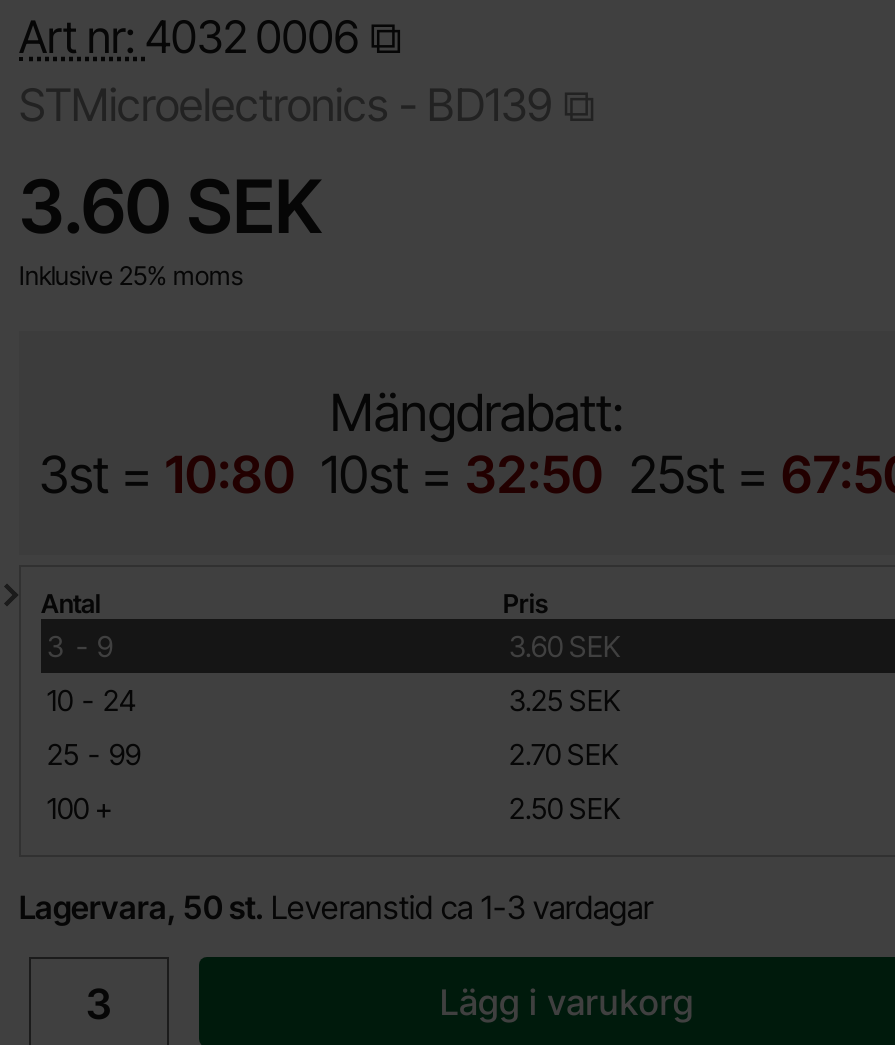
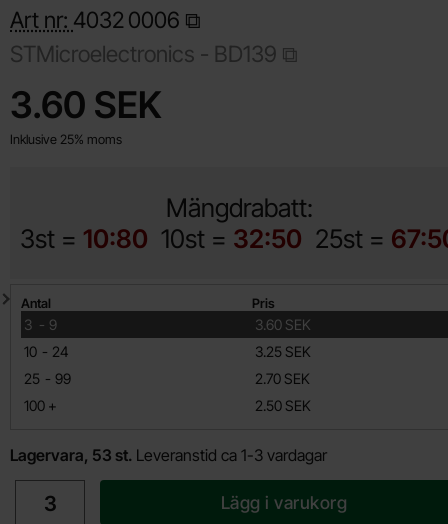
- Lagervara, 50 st. Leveranstid ca 1-3 vardagar
+ Lagervara, 53 st. Leveranstid ca 1-3 vardagar
